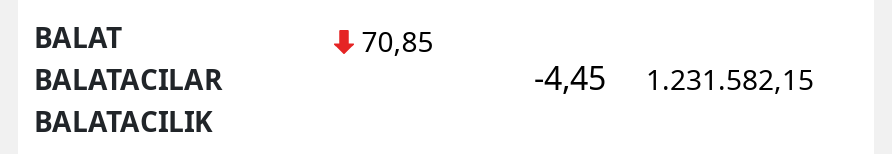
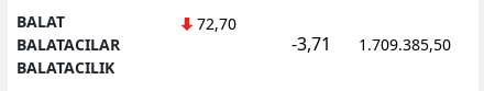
- 70,85
+ 72,70

- -4,45
+ -3,71

- 1.231.582,15
+ 1.709.385,50
